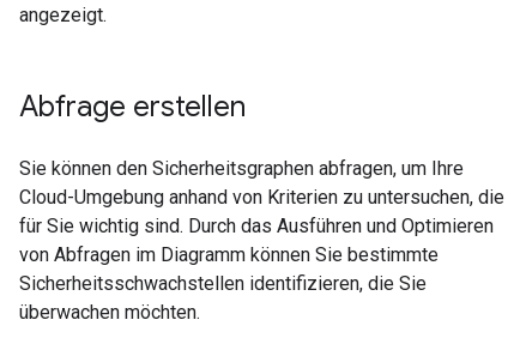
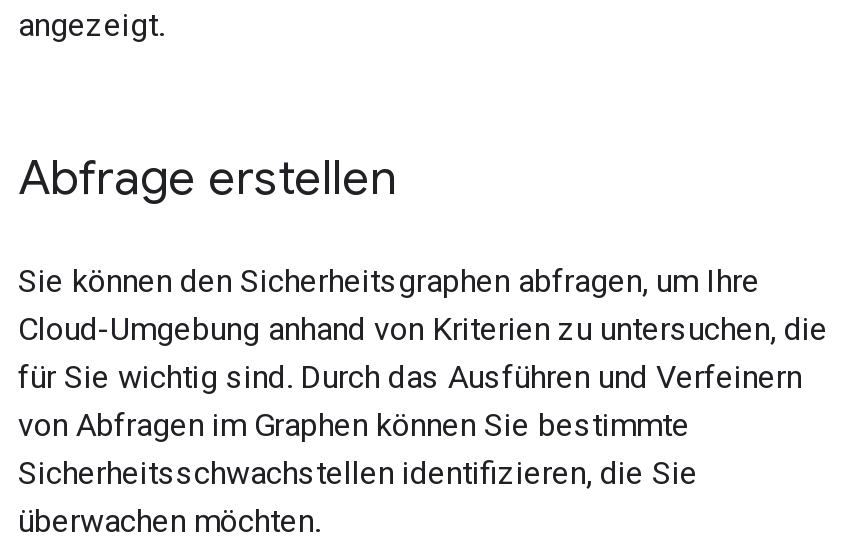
- für Sie wichtig sind. Durch das Ausführen und Optimieren
+ für Sie wichtig sind. Durch das Ausführen und Verfeinern

- von Abfragen im Diagramm können Sie bestimmte
+ von Abfragen im Graphen können Sie bestimmte
